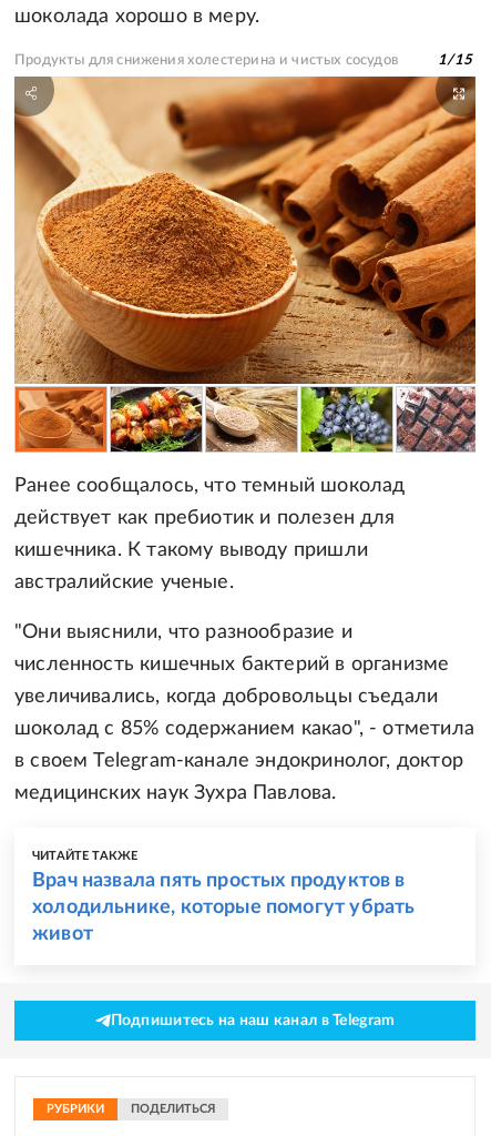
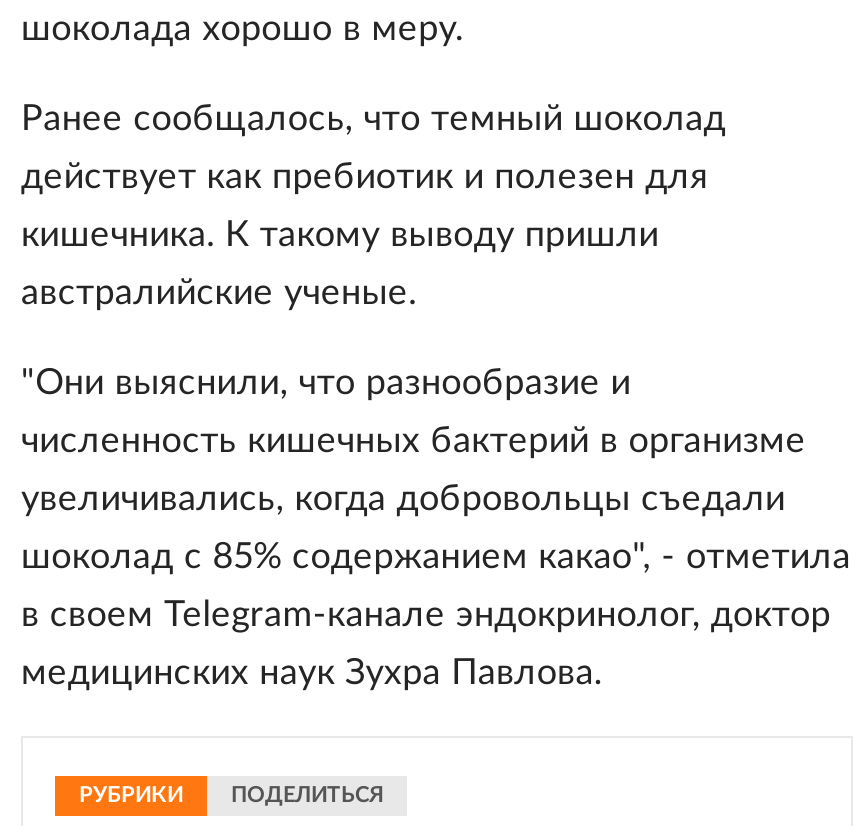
- Продукты для снижения холестерина и чистых сосудов
- 1/15

- [image]

- ЧИТАЙТЕ ТАКЖЕ
- Врач назвала пять простых продуктов в
- холодильнике, которые помогут убрать
- живот

- Подпишитесь на наш канал в Telegram
